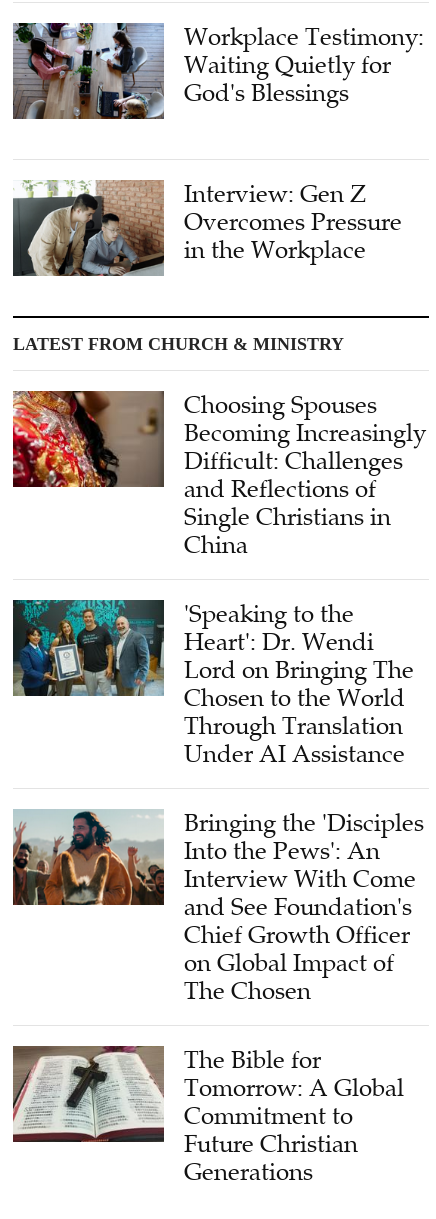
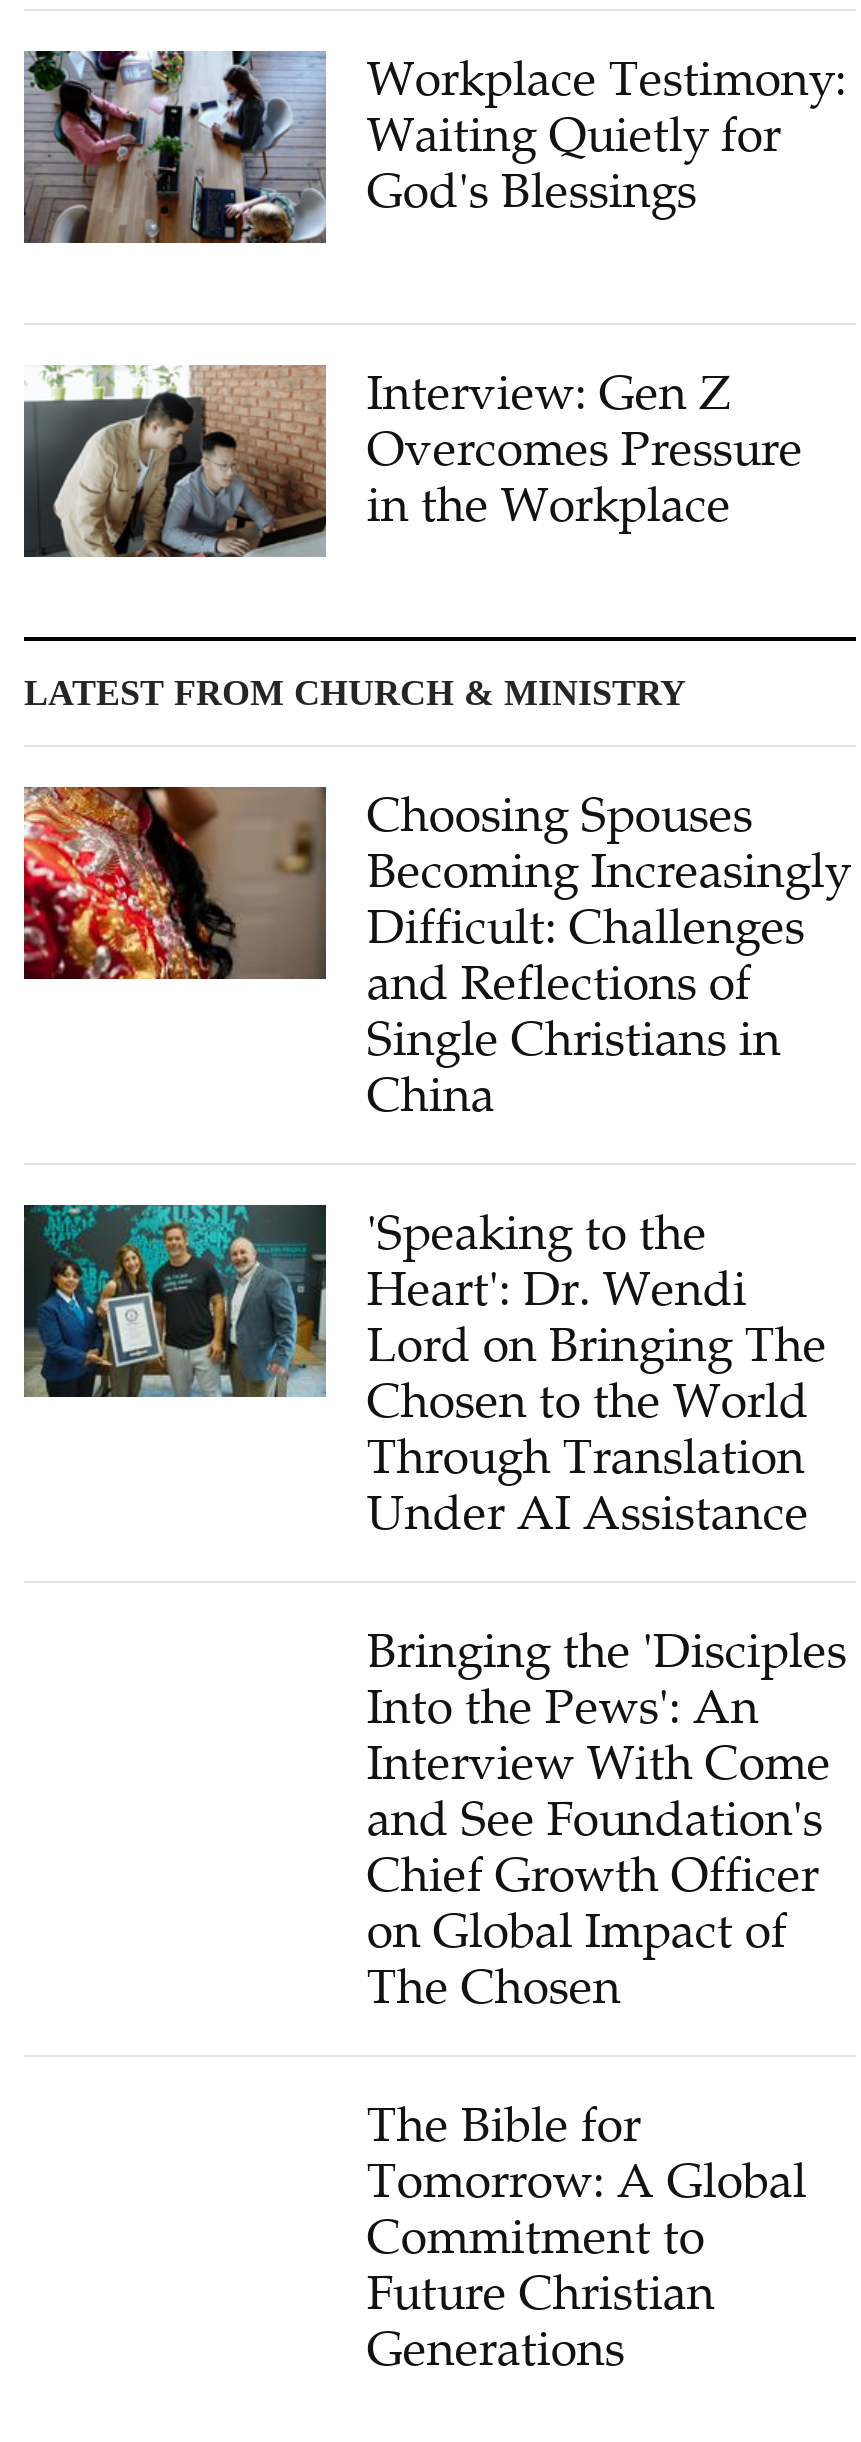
- [image]

- [image]
